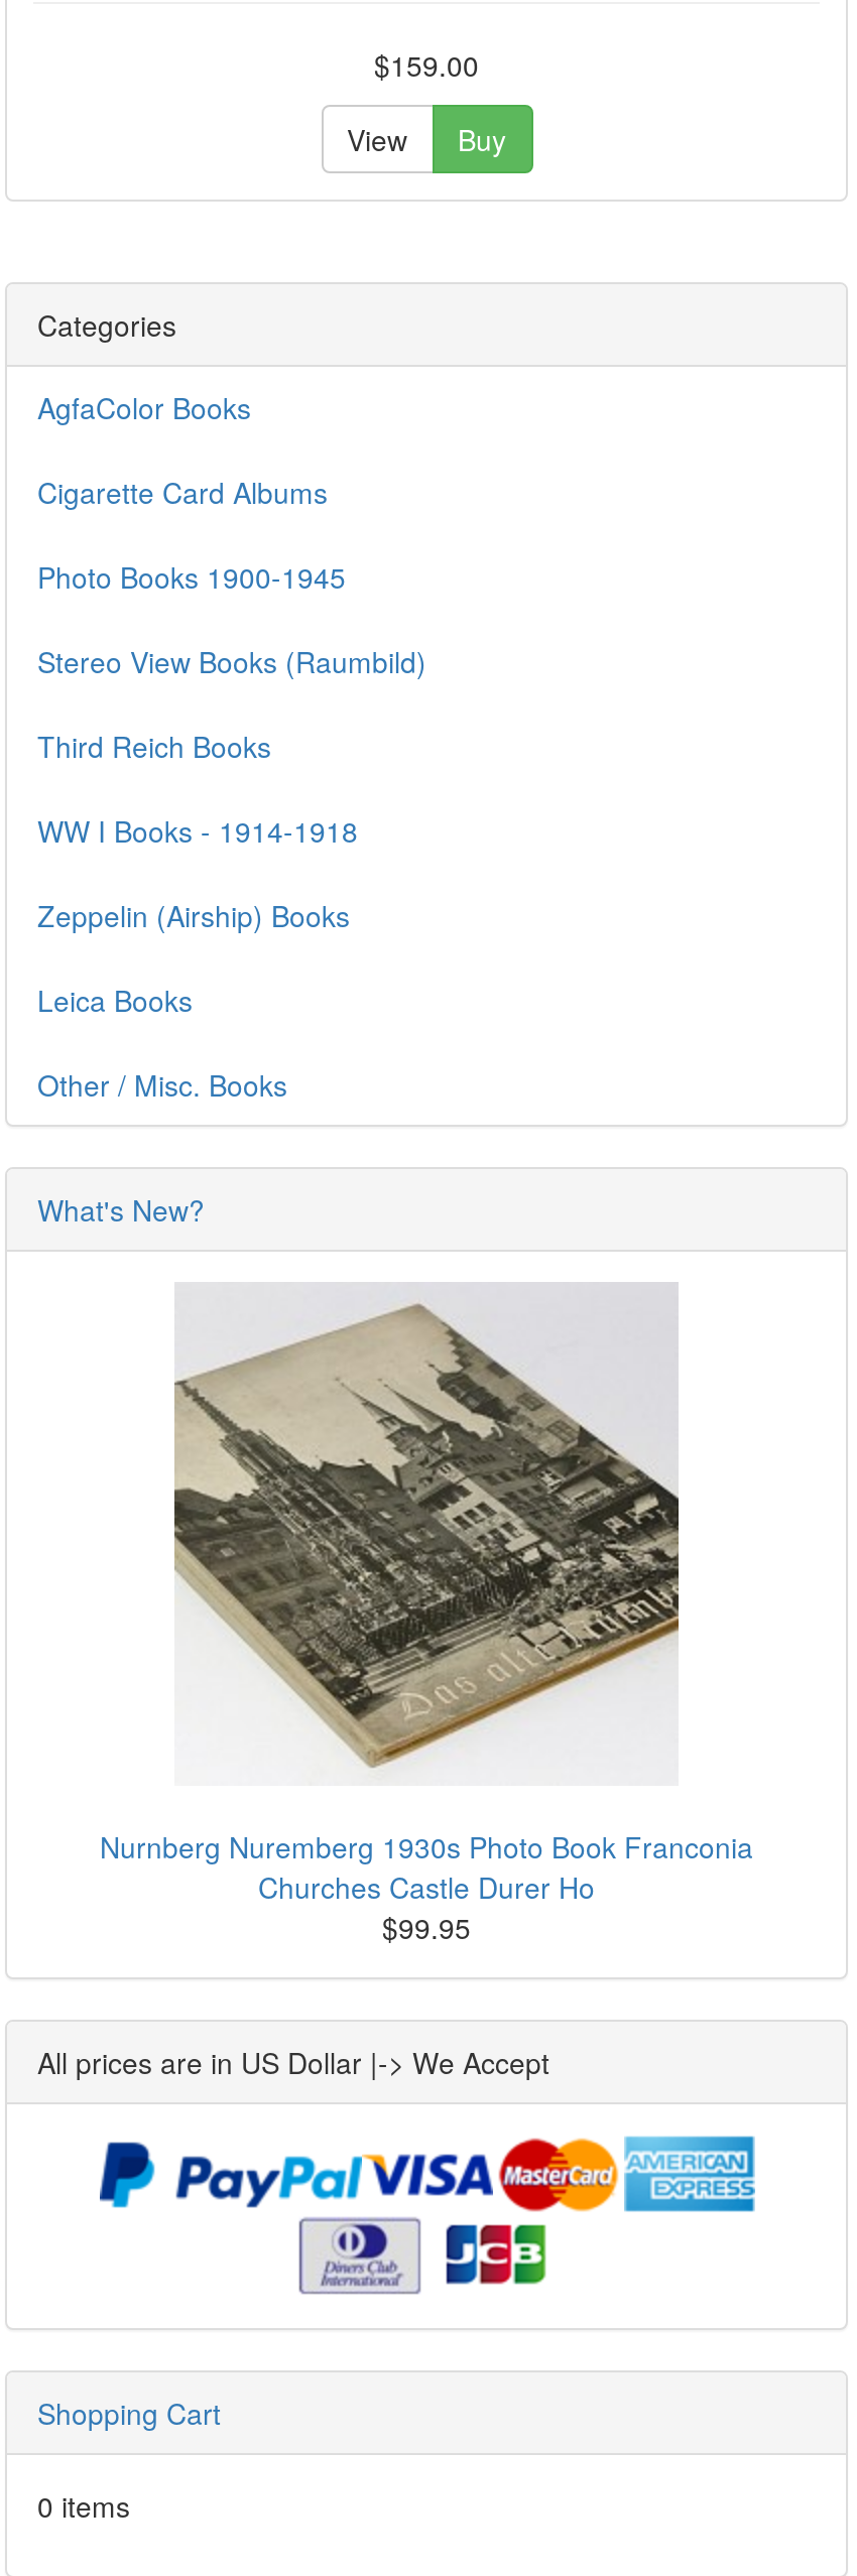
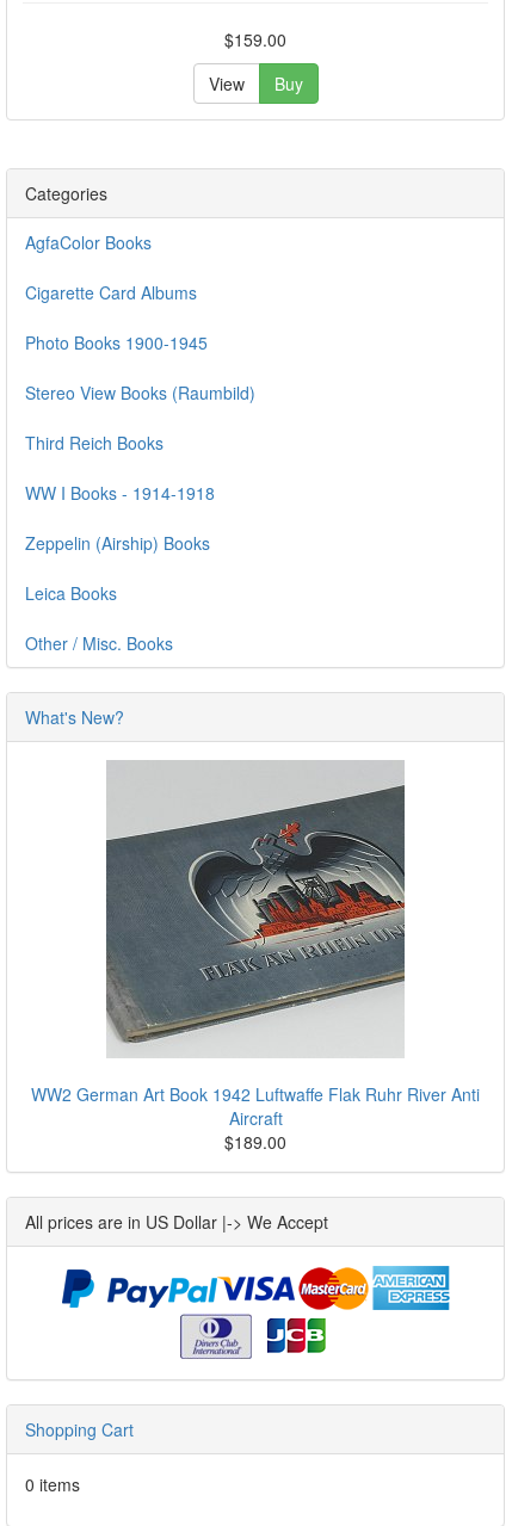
- [image]
- Nurnberg Nuremberg 1930s Photo Book Franconia
- Churches Castle Durer Ho
- $99.95
+ [image]
+ WW2 German Art Book 1942 Luftwaffe Flak Ruhr River Anti
+ Aircraft
+ $189.00
